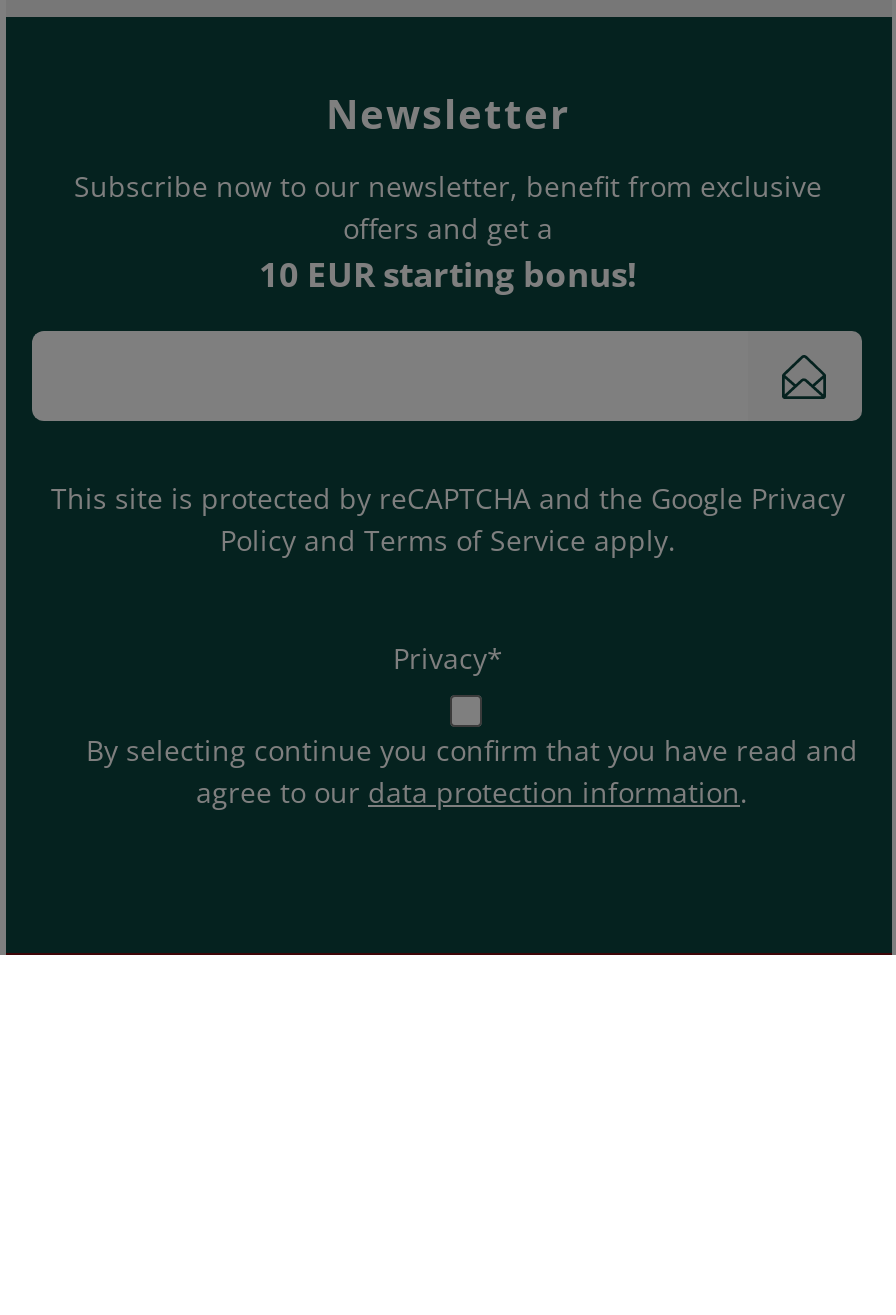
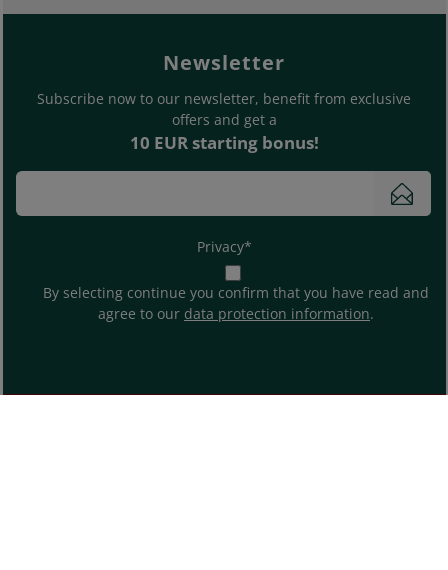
- This site is protected by reCAPTCHA and the Google Privacy
- Policy and Terms of Service apply.
